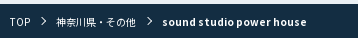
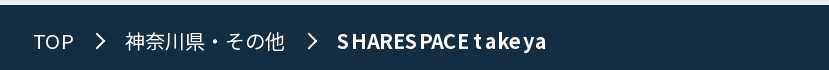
- sound studio power house
+ SHARESPACE takeya
